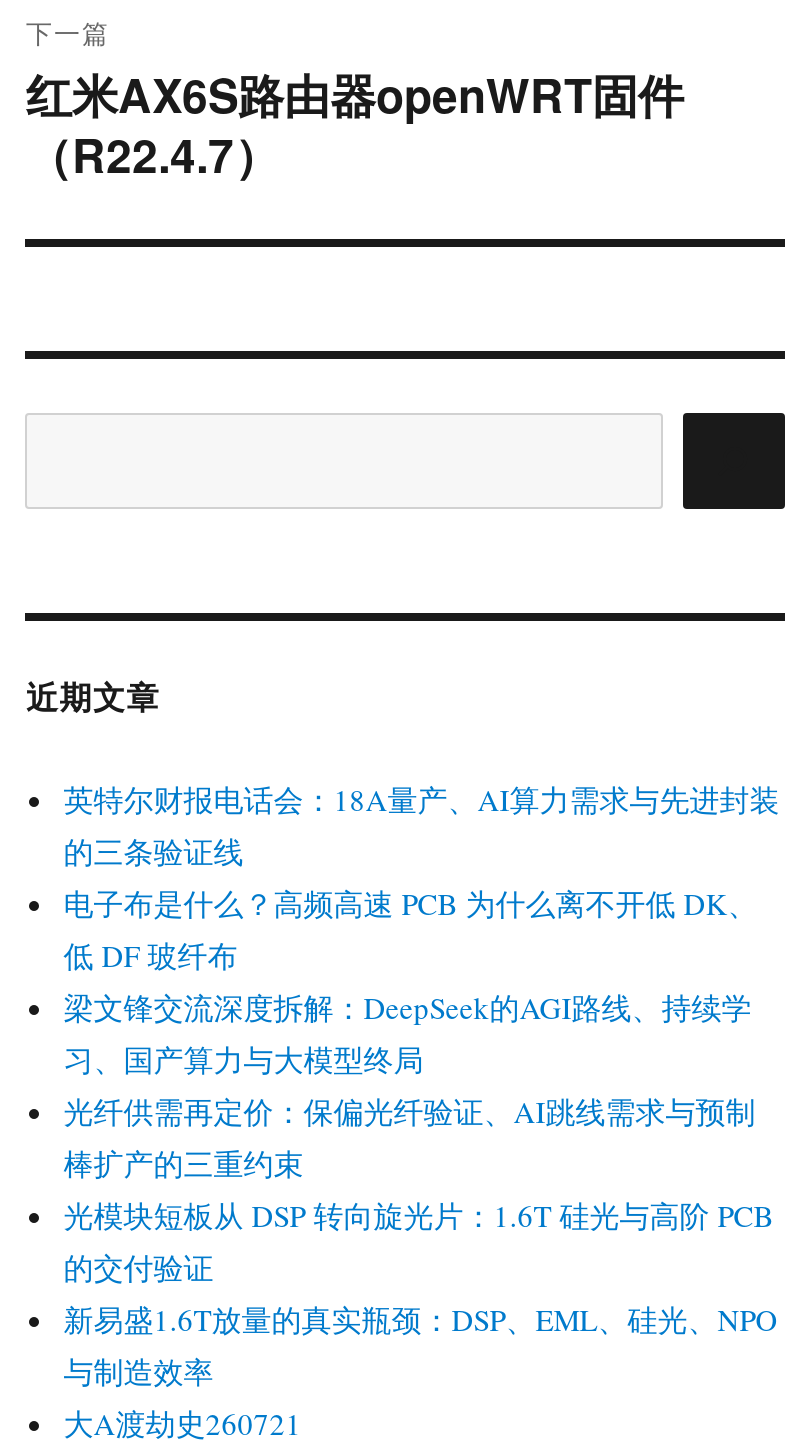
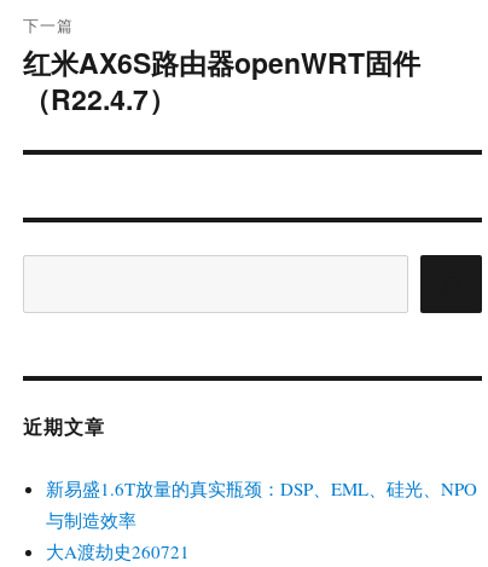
- 英特尔财报电话会：18A量产、AI算力需求与先进封装
- 的三条验证线
- 电子布是什么？高频高速 PCB 为什么离不开低 DK、
- 低 DF 玻纤布
- 梁文锋交流深度拆解：DeepSeek的AGI路线、持续学
- 习、国产算力与大模型终局
- 光纤供需再定价：保偏光纤验证、AI跳线需求与预制
- 棒扩产的三重约束
- 光模块短板从 DSP 转向旋光片：1.6T 硅光与高阶 PCB
- 的交付验证
